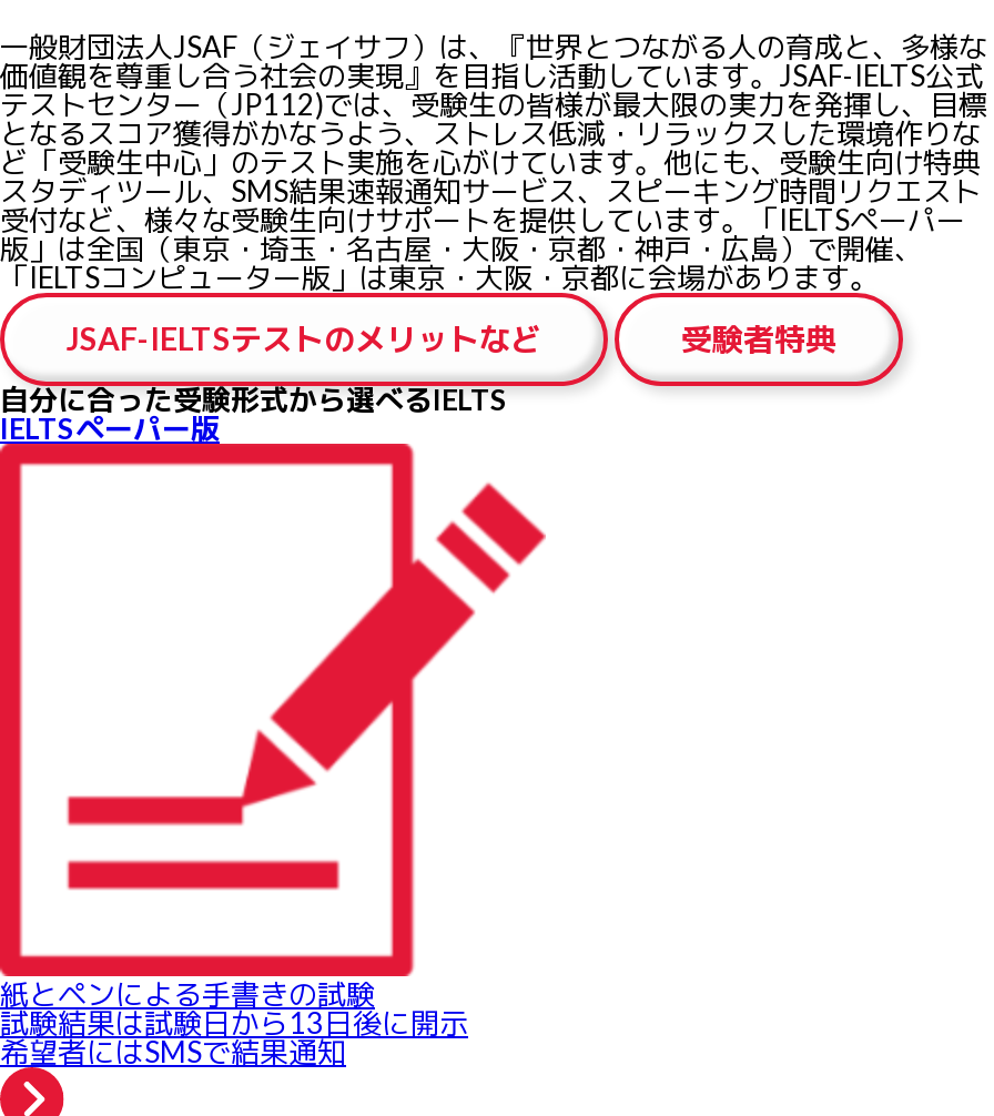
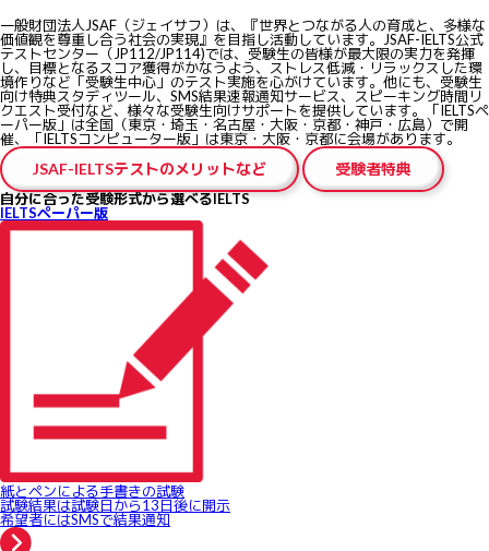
- テストセンター（JP112)では、受験生の皆様が最大限の実力を発揮し、目標
- となるスコア獲得がかなうよう、ストレス低減・リラックスした環境作りな
- ど「受験生中心」のテスト実施を心がけています。他にも、受験生向け特典
- スタディツール、SMS結果速報通知サービス、スピーキング時間リクエスト
- 受付など、様々な受験生向けサポートを提供しています。「IELTSペーパー
- 版」は全国（東京・埼玉・名古屋・大阪・京都・神戸・広島）で開催、
- 「IELTSコンピューター版」は東京・大阪・京都に会場があります。
+ テストセンター（JP112/JP114)では、受験生の皆様が最大限の実力を発揮
+ し、目標となるスコア獲得がかなうよう、ストレス低減・リラックスした環
+ 境作りなど「受験生中心」のテスト実施を心がけています。他にも、受験生
+ 向け特典スタディツール、SMS結果速報通知サービス、スピーキング時間リ
+ クエスト受付など、様々な受験生向けサポートを提供しています。「IELTSペ
+ ーパー版」は全国（東京・埼玉・名古屋・大阪・京都・神戸・広島）で開
+ 催、「IELTSコンピューター版」は東京・大阪・京都に会場があります。
